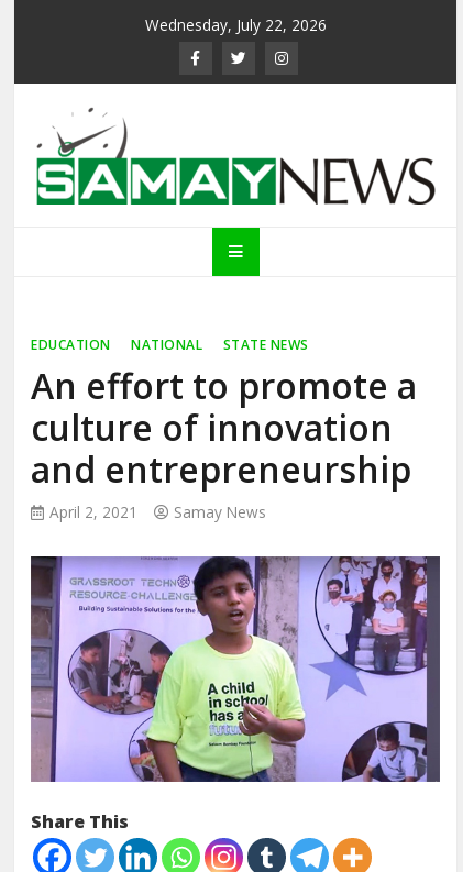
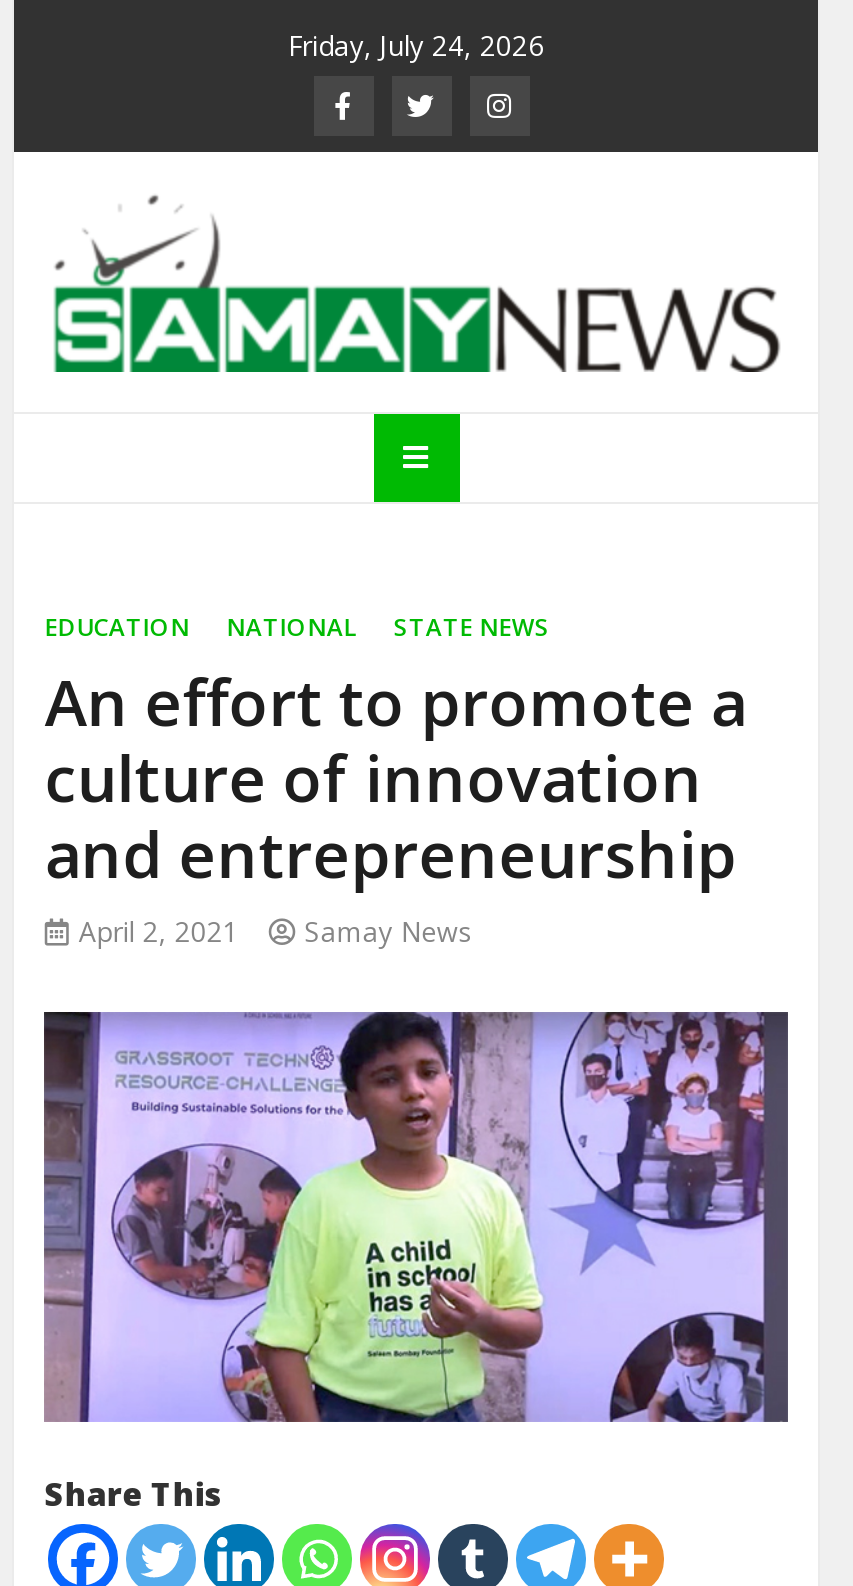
- Wednesday, July 22, 2026
+ Friday, July 24, 2026
